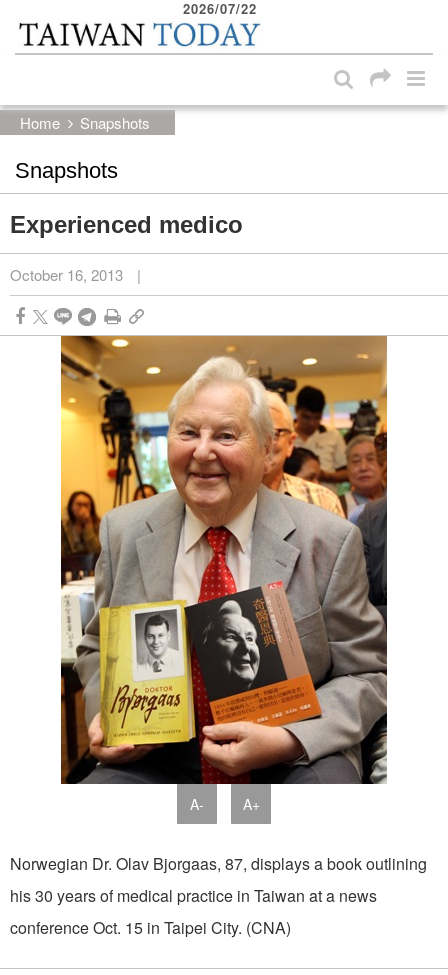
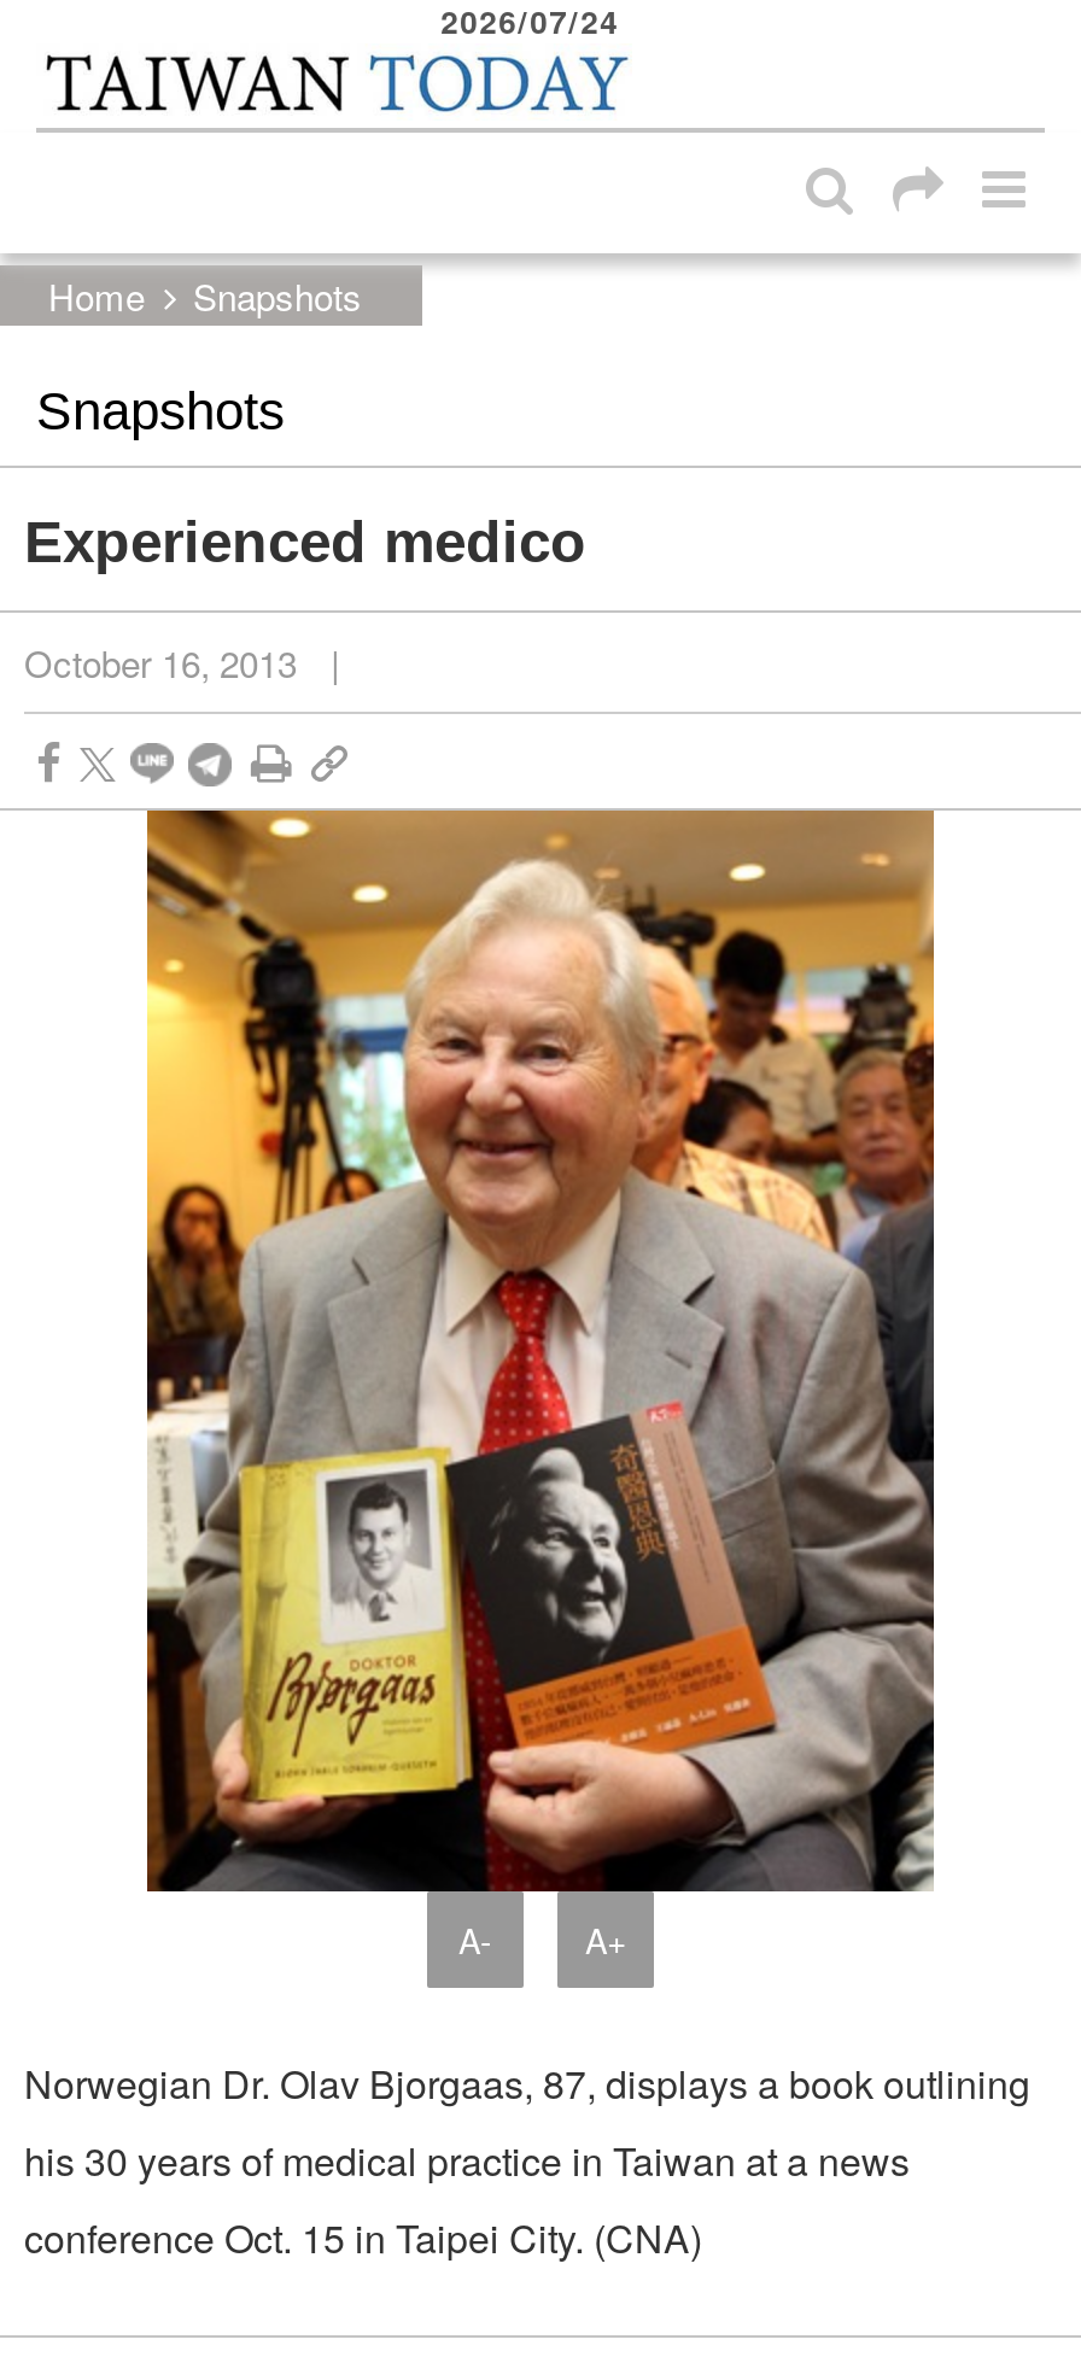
- 2026/07/22
+ 2026/07/24
